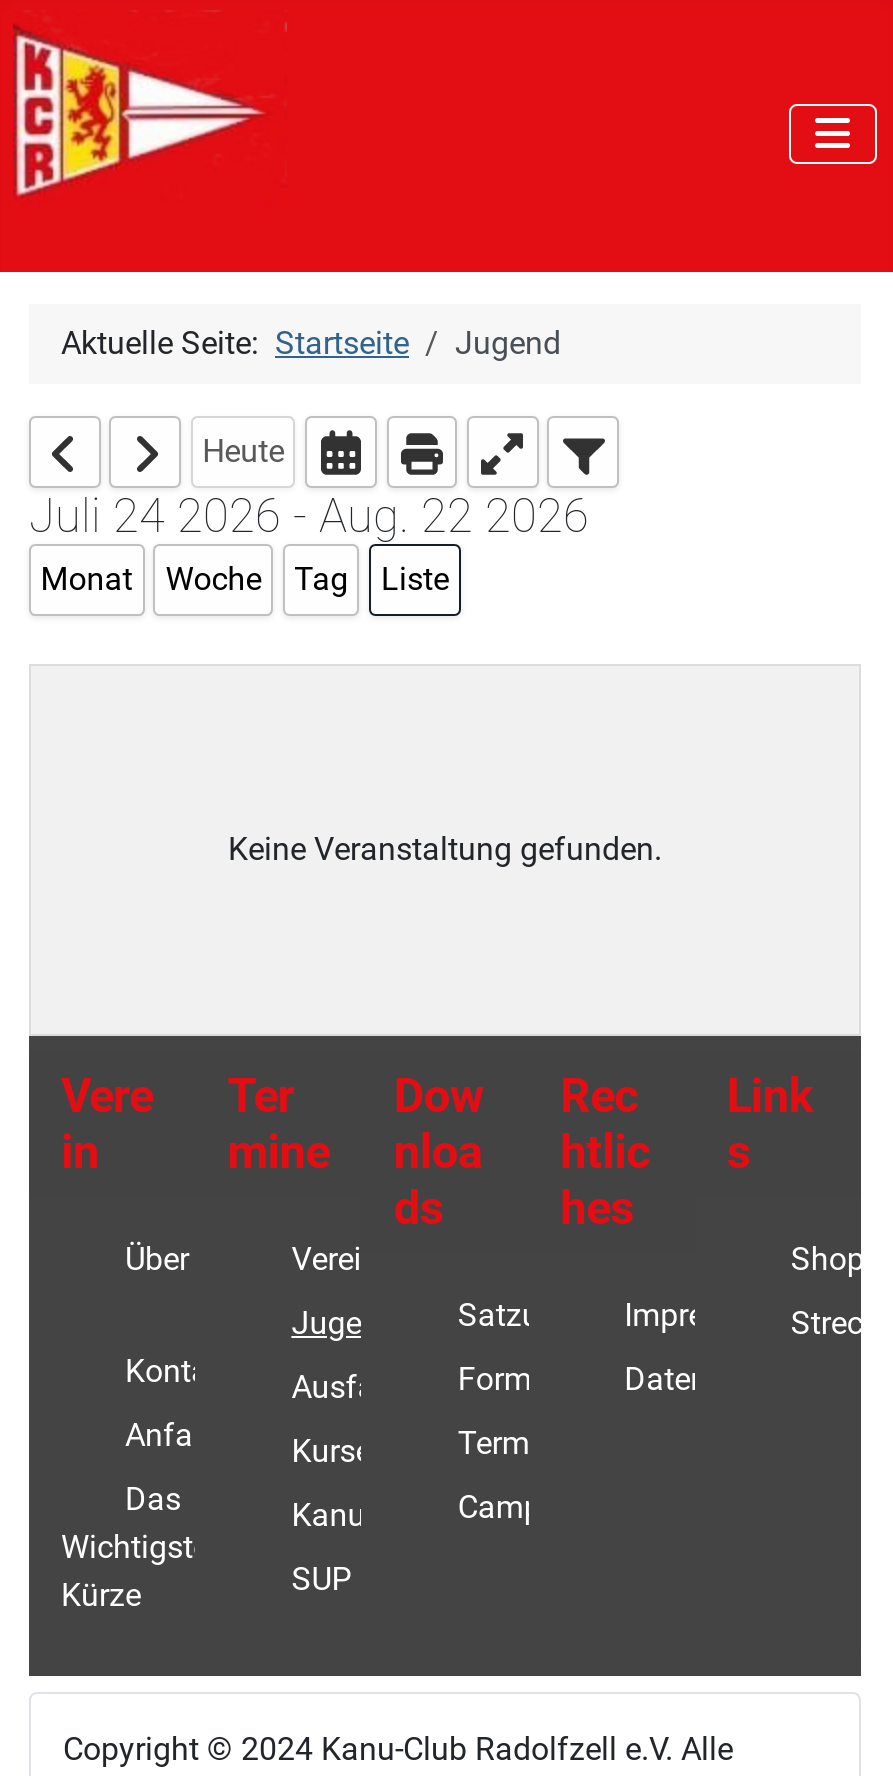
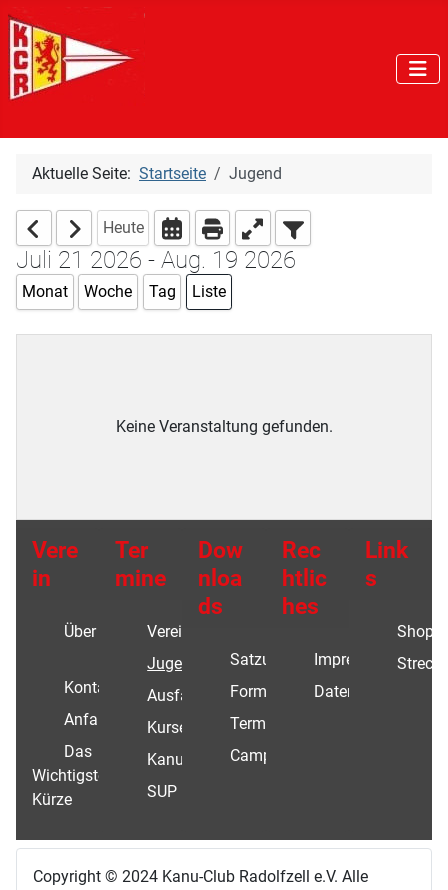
- Juli 24 2026 - Aug. 22 2026
+ Juli 21 2026 - Aug. 19 2026
